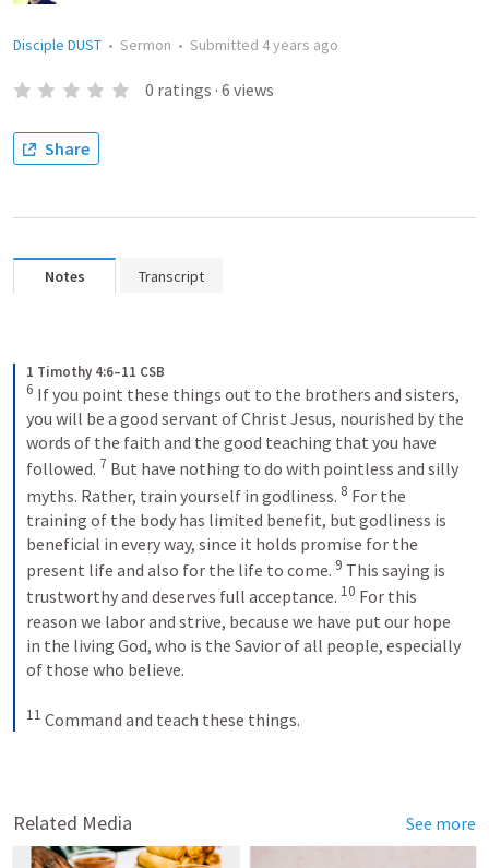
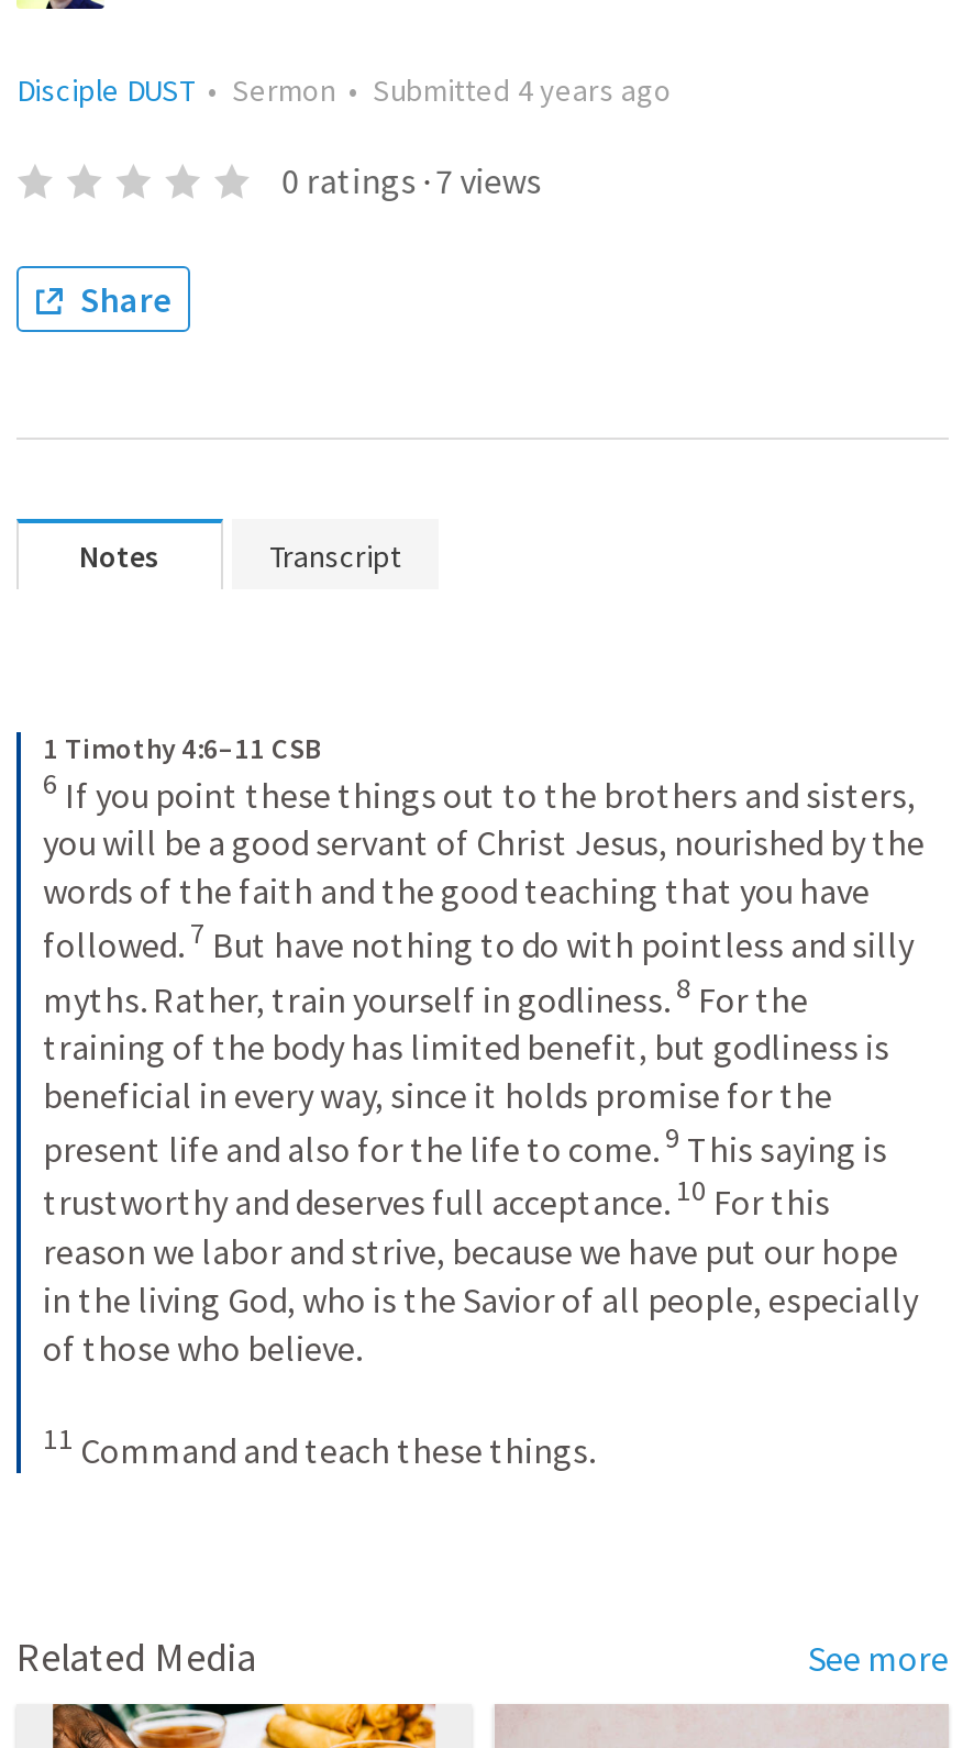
- 0 ratings · 6 views
+ 0 ratings · 7 views
